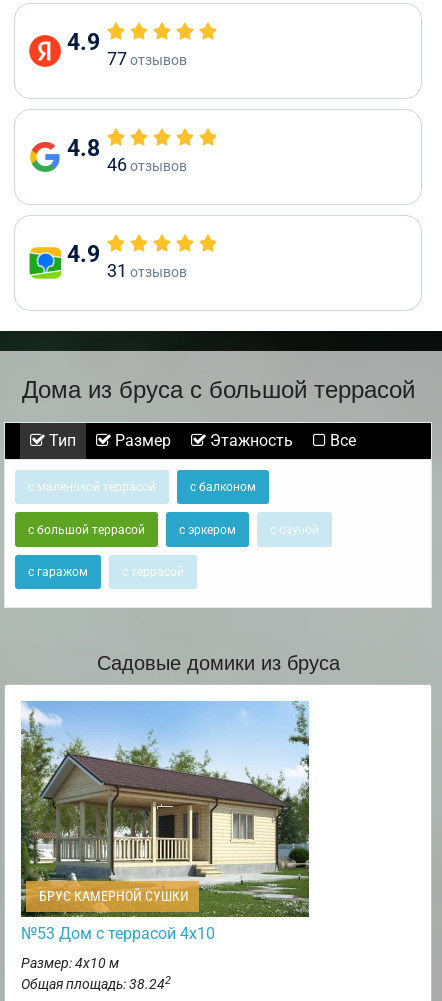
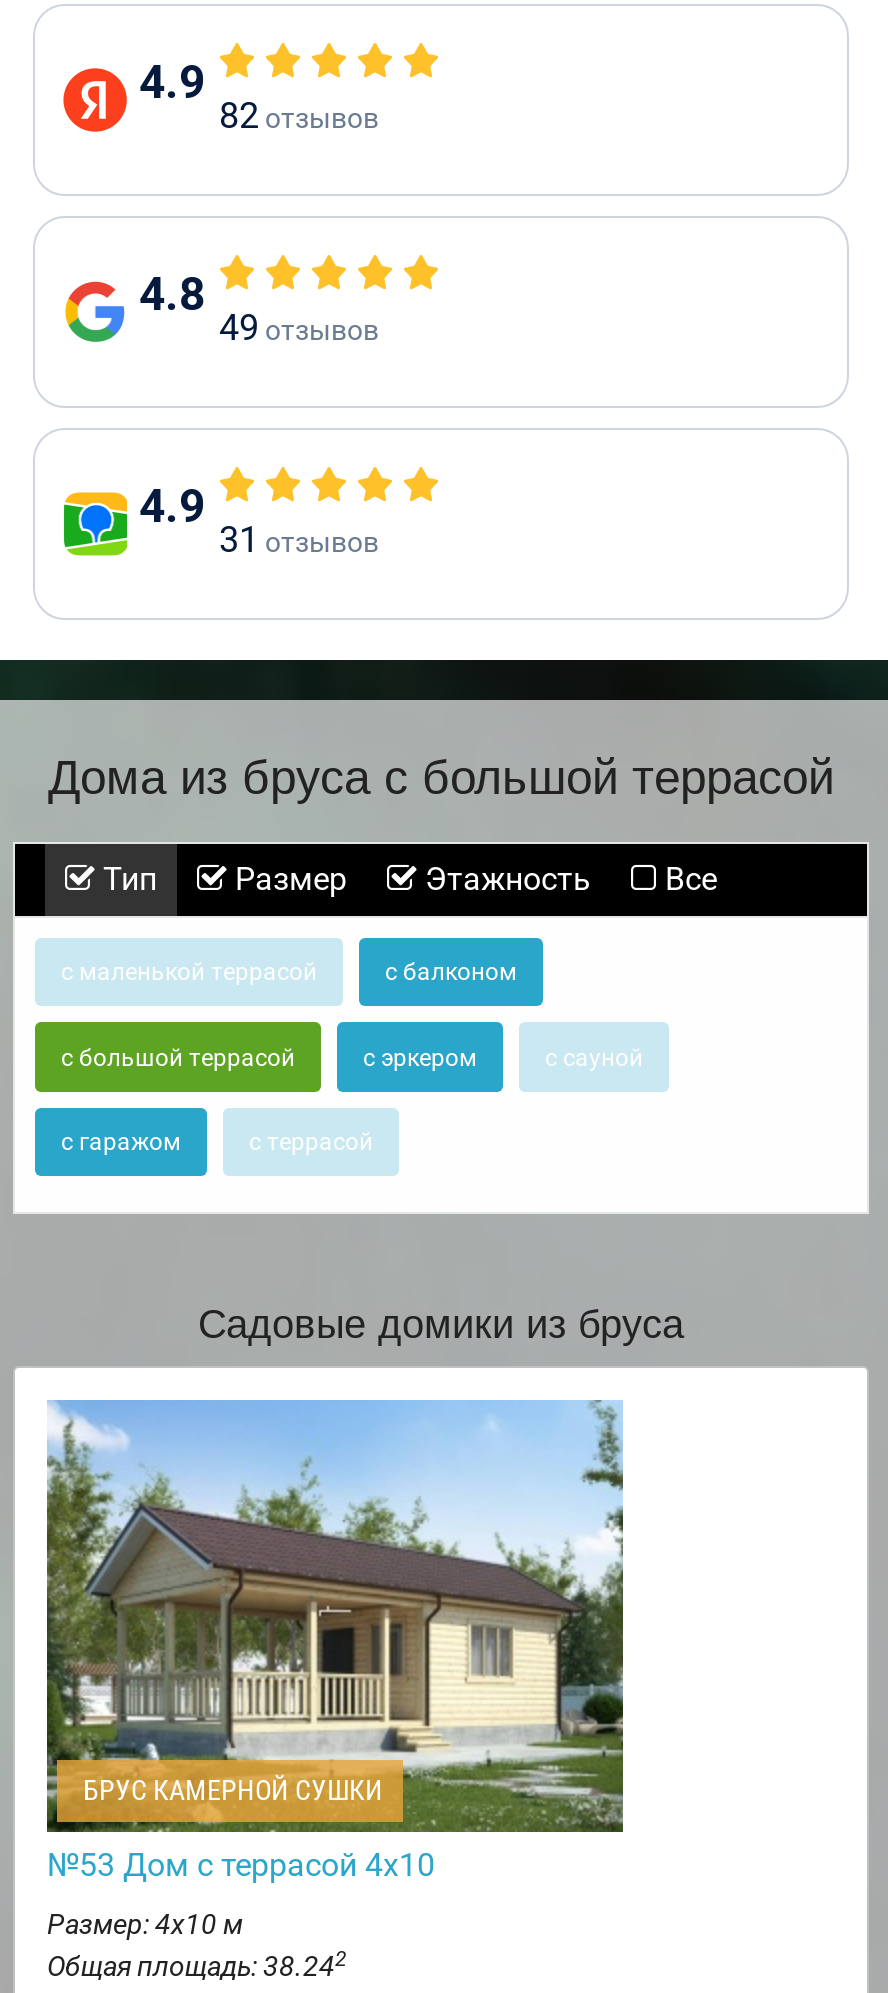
- 77 отзывов
+ 82 отзывов

- 46 отзывов
+ 49 отзывов
